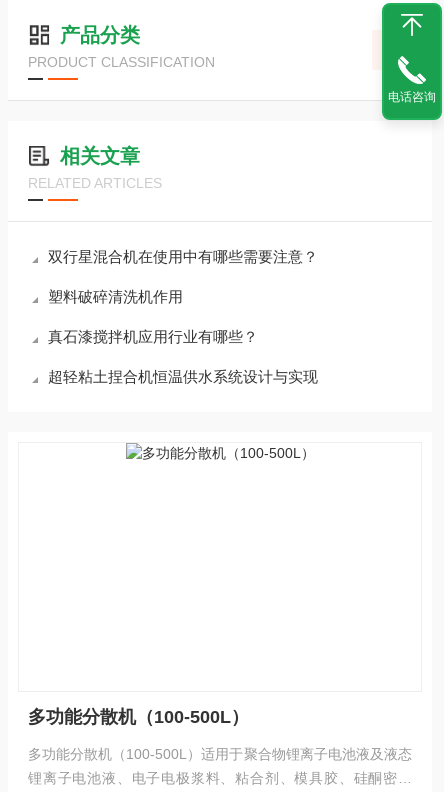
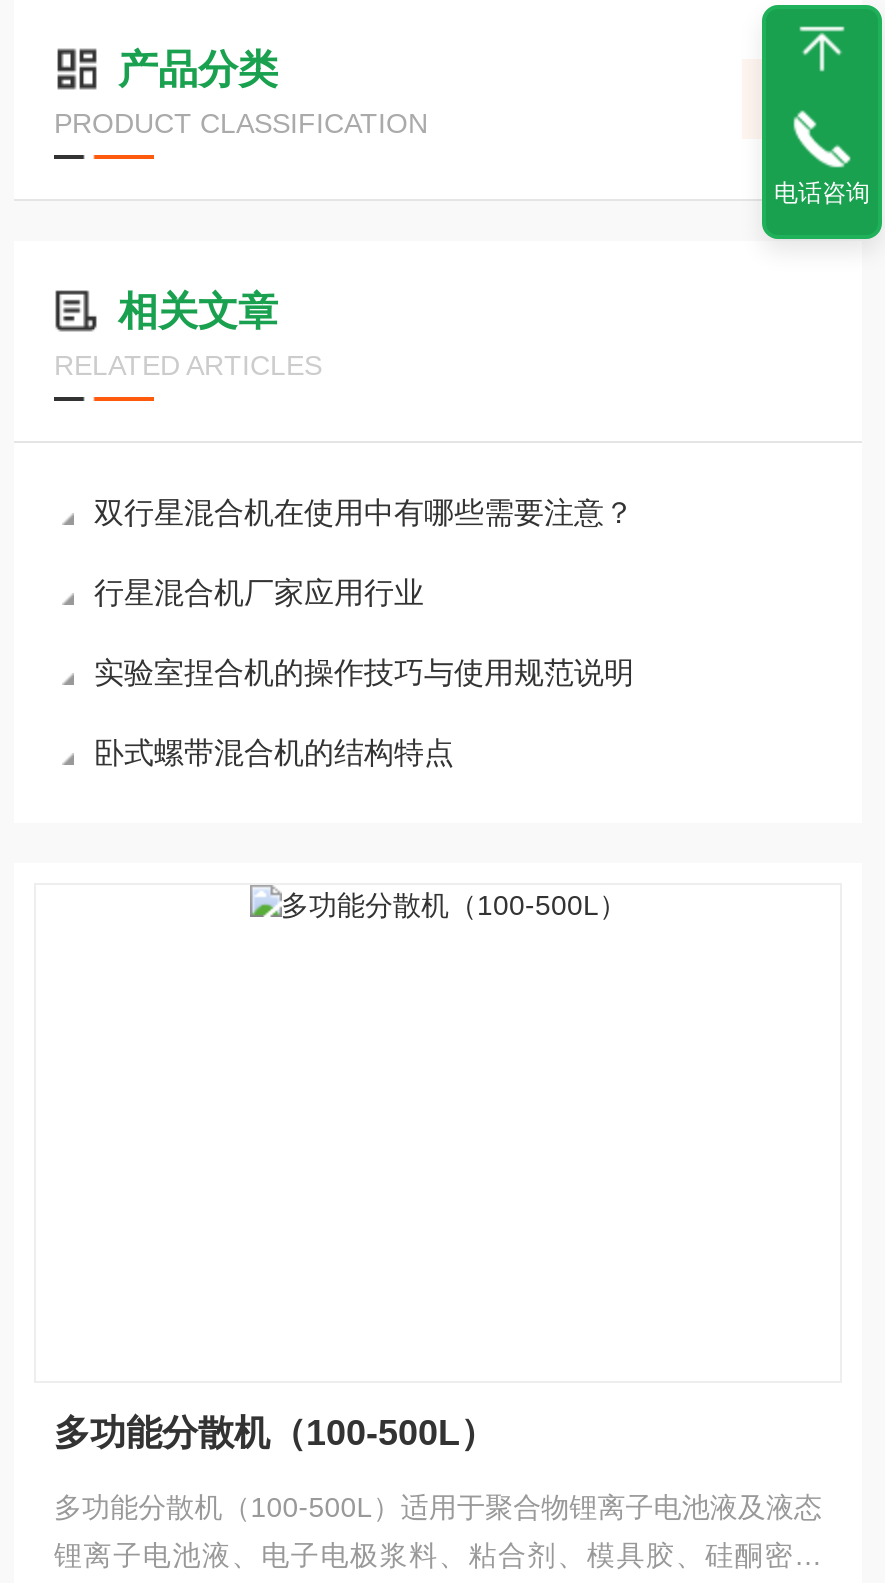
- 塑料破碎清洗机作用
+ 行星混合机厂家应用行业

- 真石漆搅拌机应用行业有哪些？
+ 实验室捏合机的操作技巧与使用规范说明

- 超轻粘土捏合机恒温供水系统设计与实现
+ 卧式螺带混合机的结构特点
